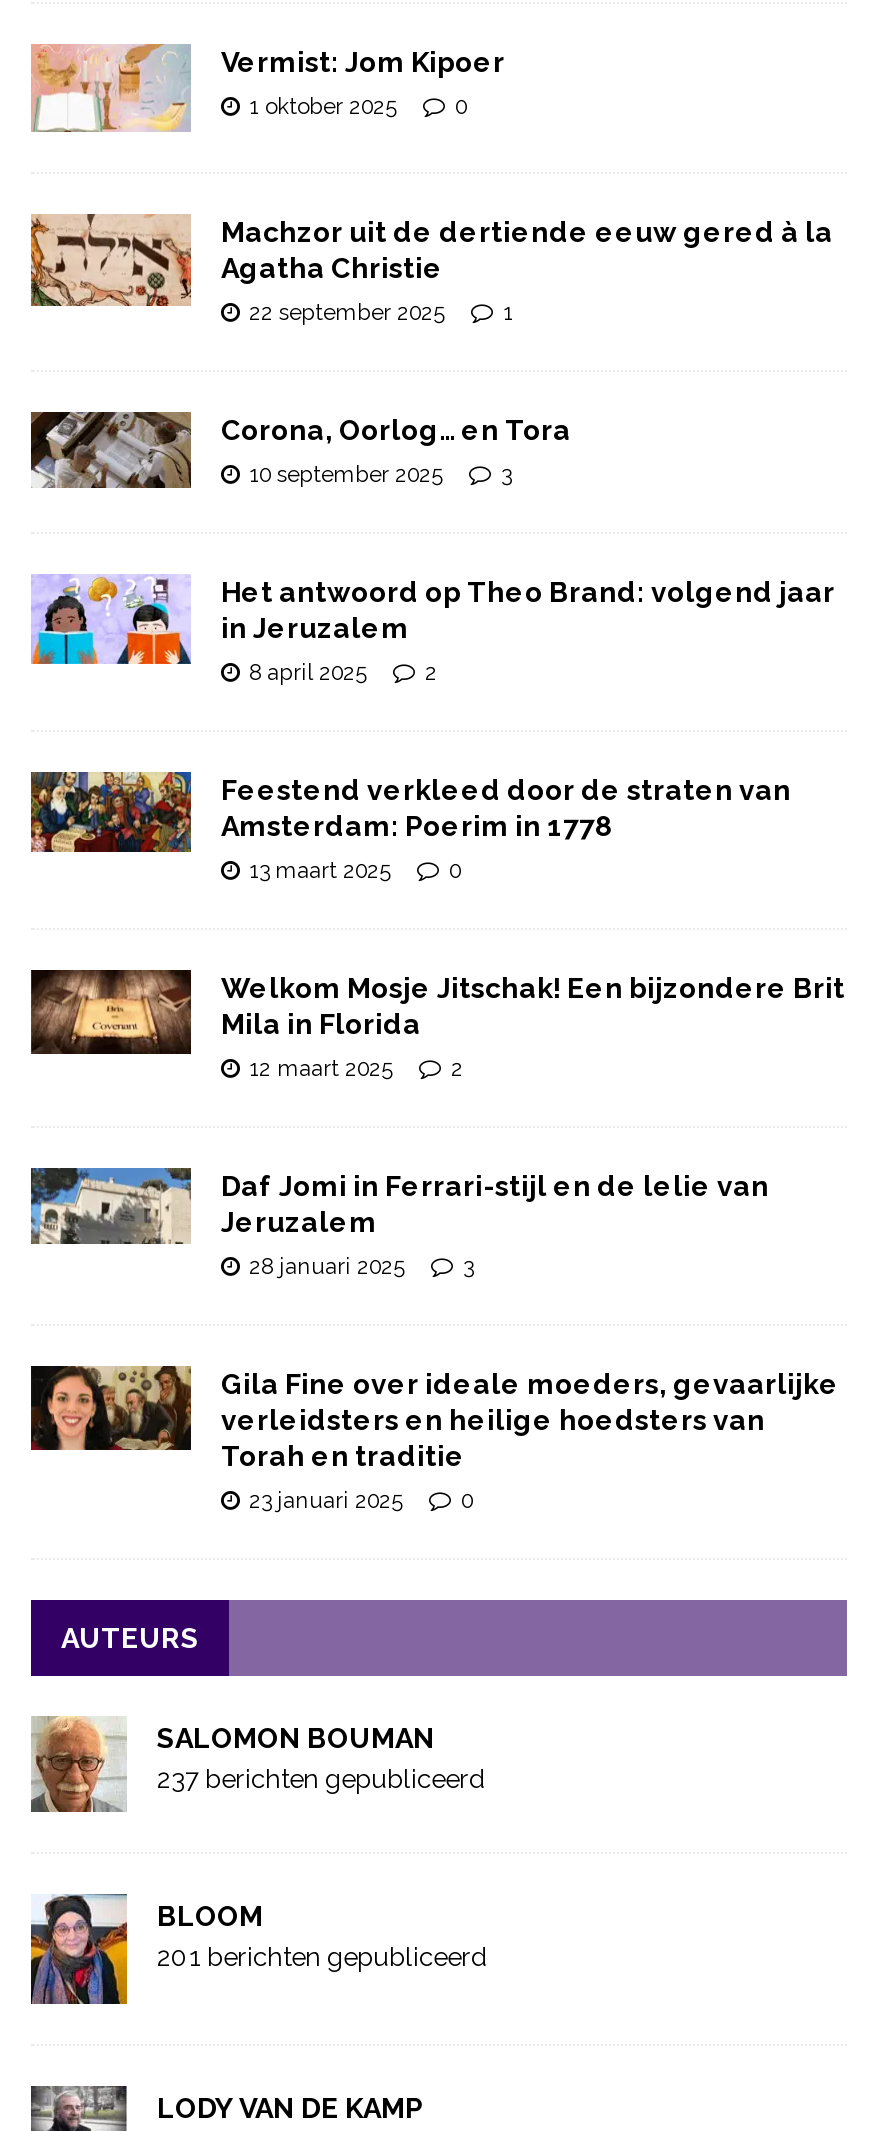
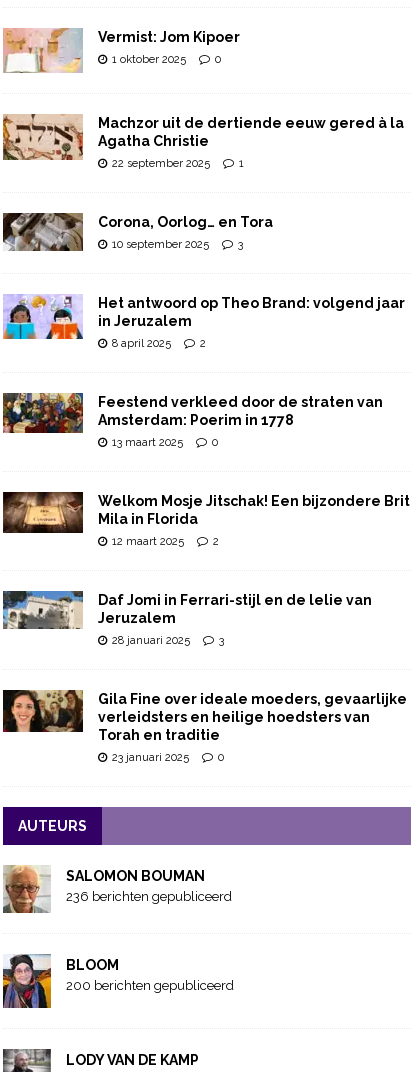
- 237 berichten gepubliceerd
+ 236 berichten gepubliceerd

- 201 berichten gepubliceerd
+ 200 berichten gepubliceerd
